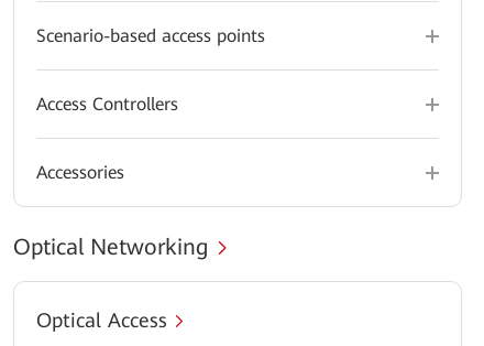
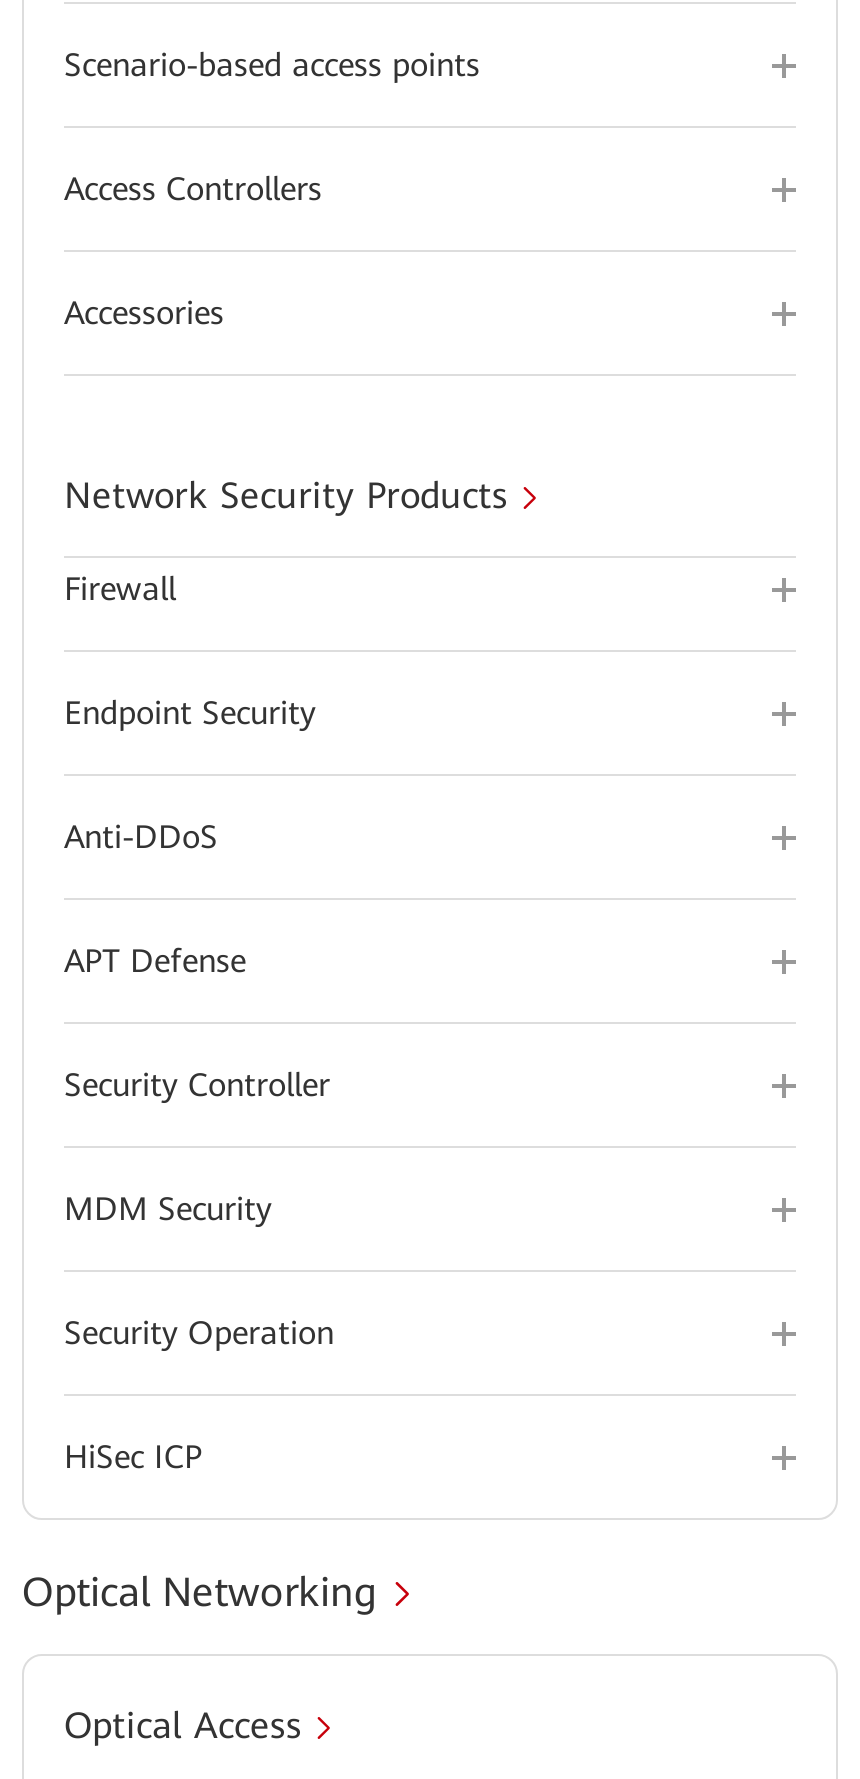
+ Network Security Products
+ Firewall
+ Endpoint Security
+ Anti-DDoS
+ APT Defense
+ Security Controller
+ MDM Security
+ Security Operation
+ HiSec ICP
